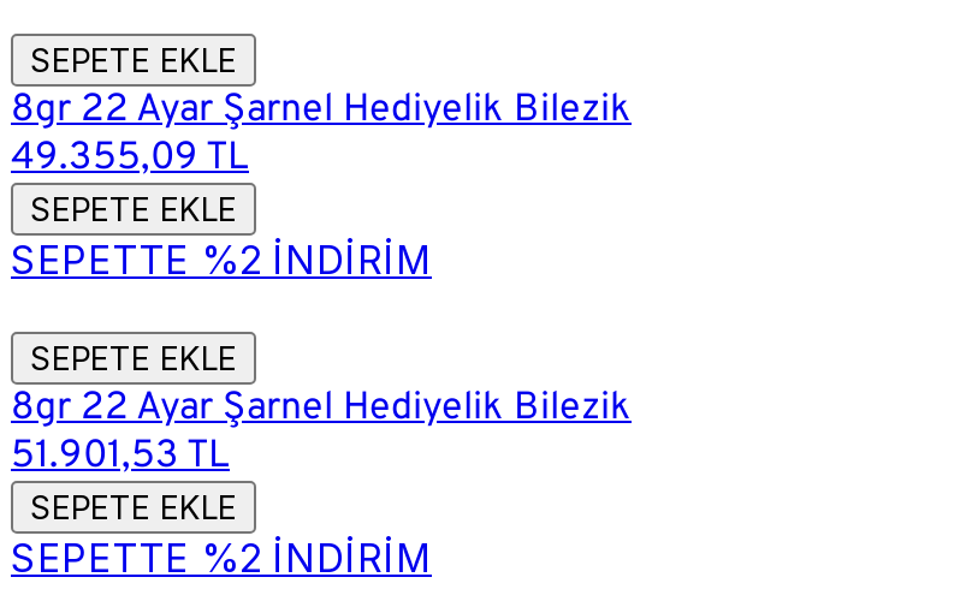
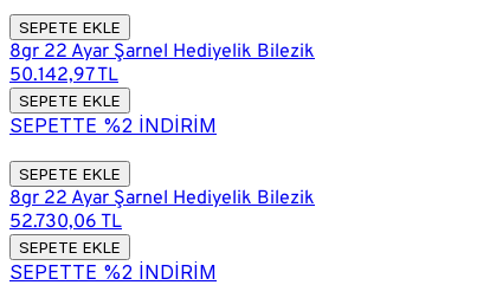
- 49.355,09 TL
+ 50.142,97 TL

- 51.901,53 TL
+ 52.730,06 TL
